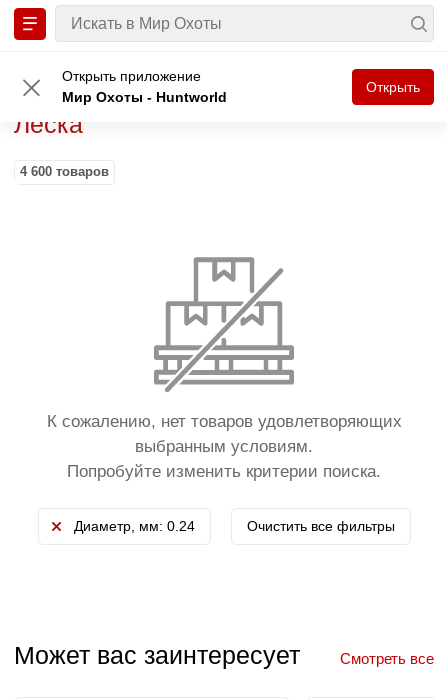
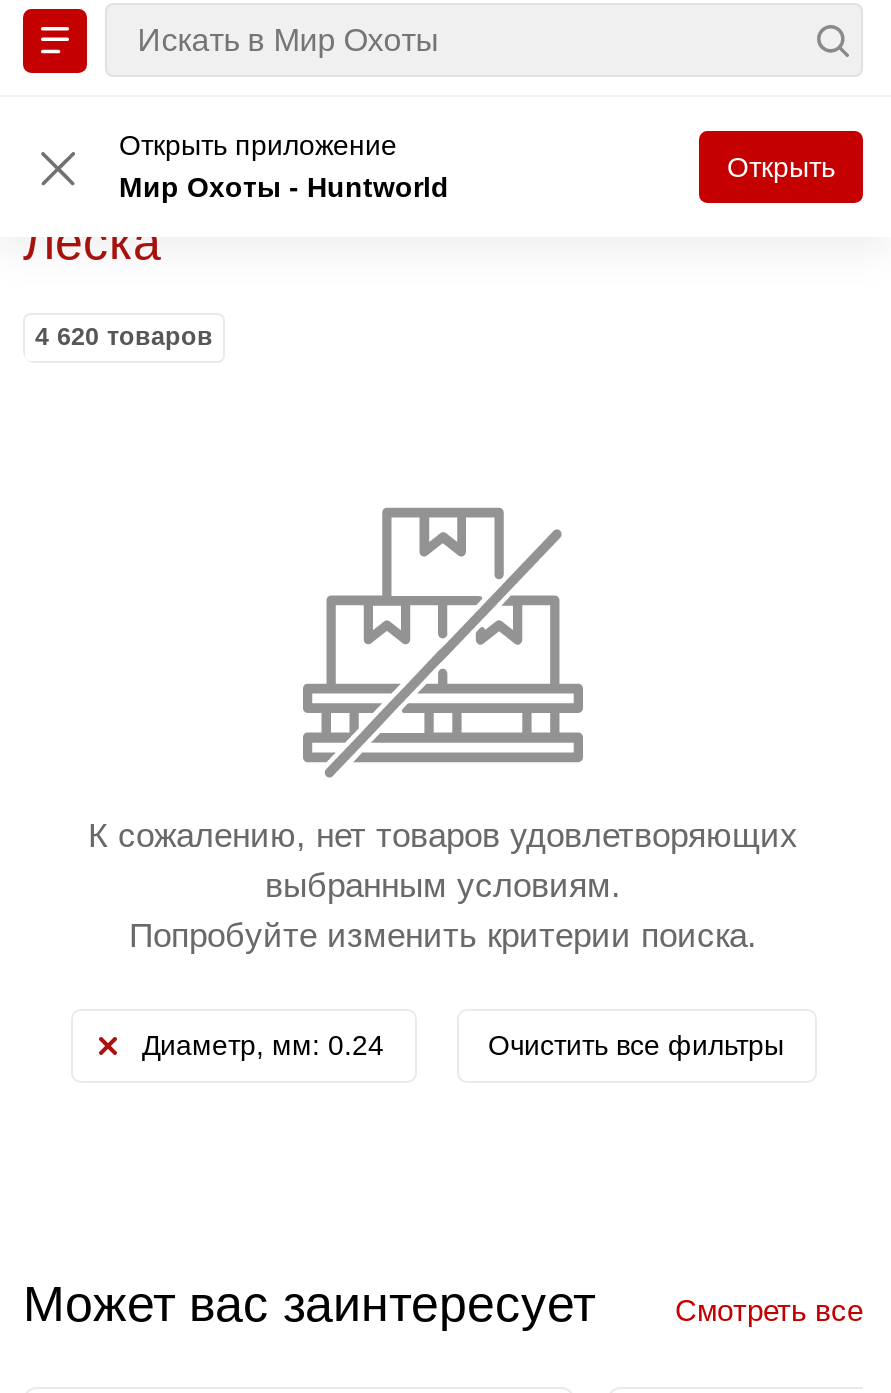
- 4 600 товаров
+ 4 620 товаров
